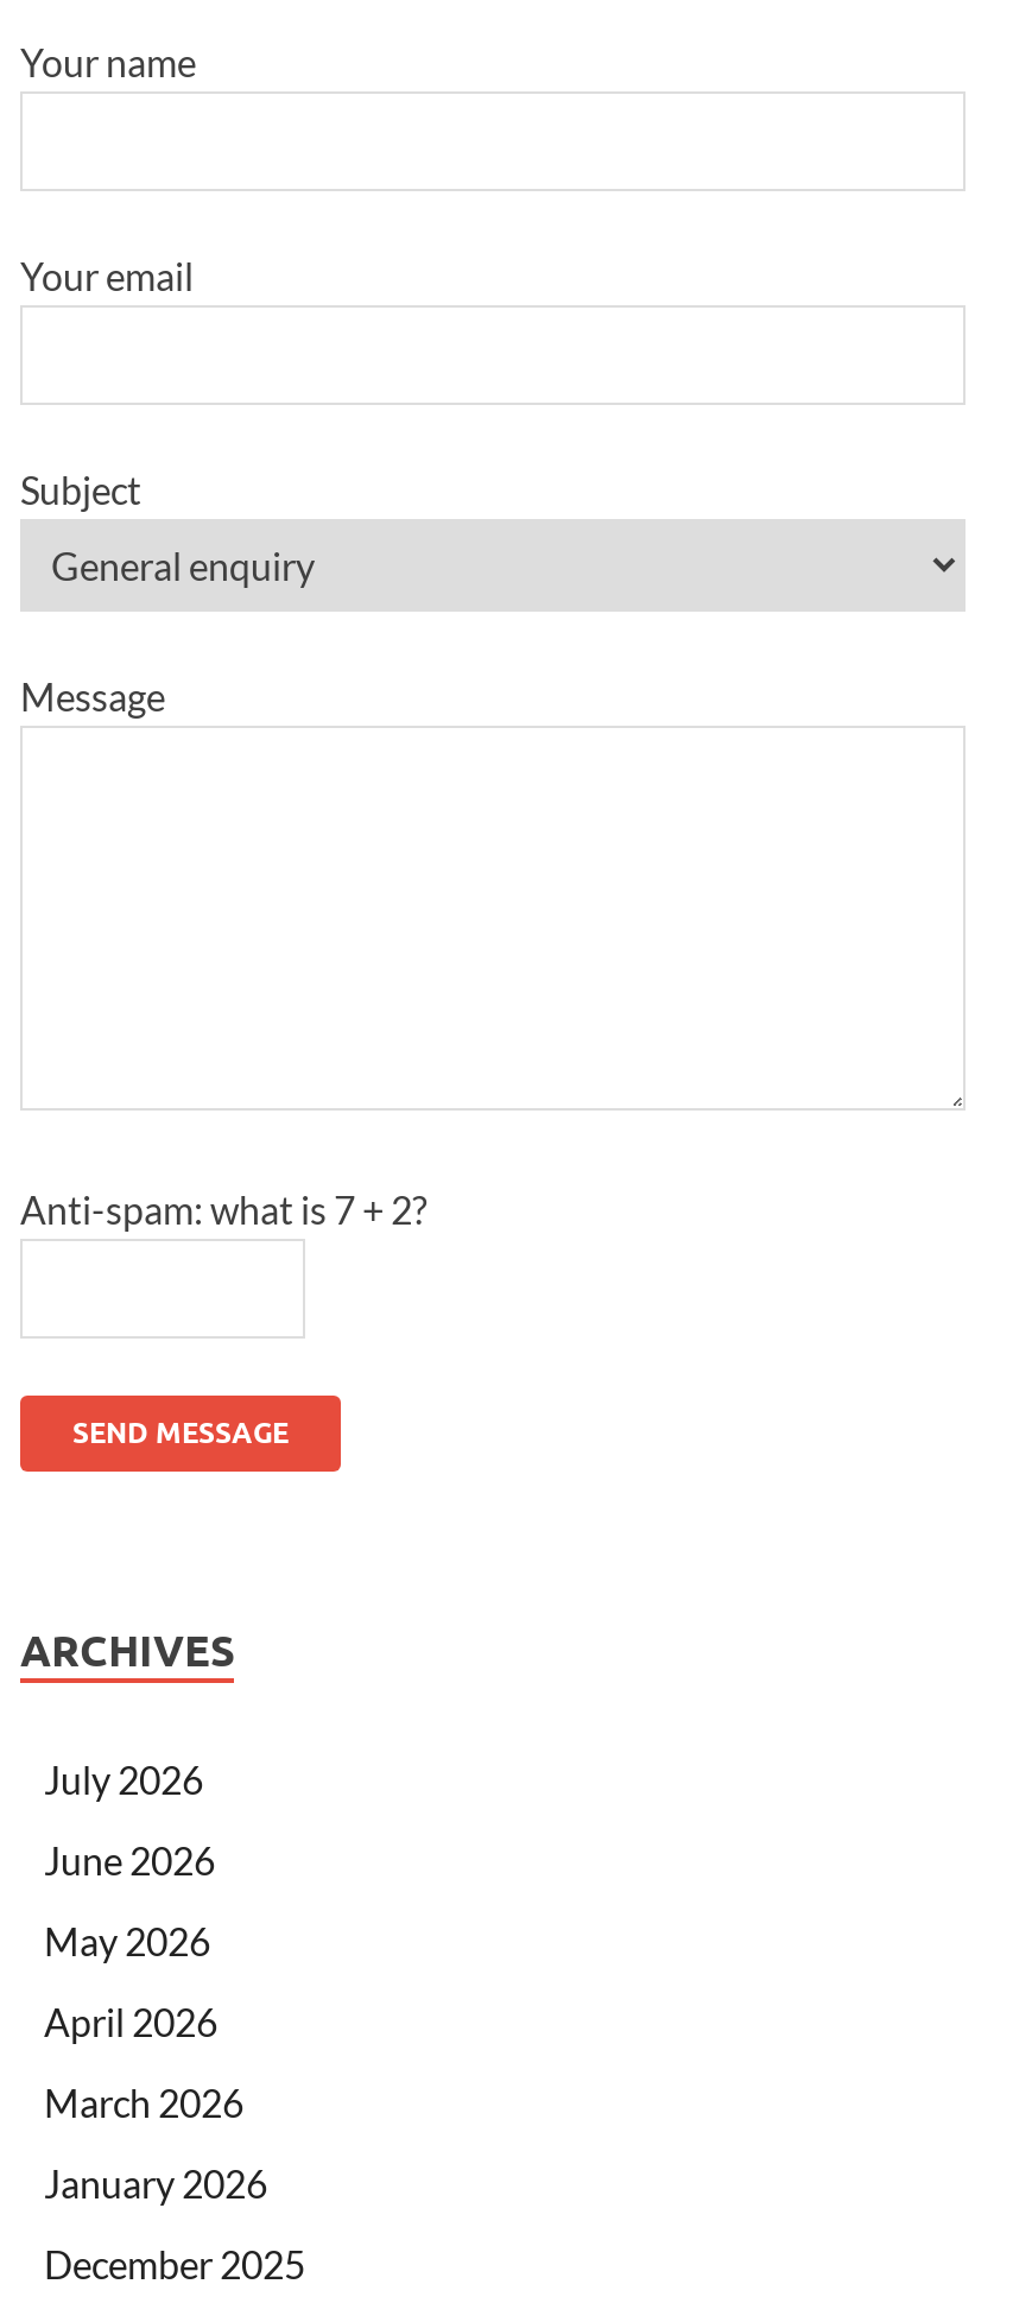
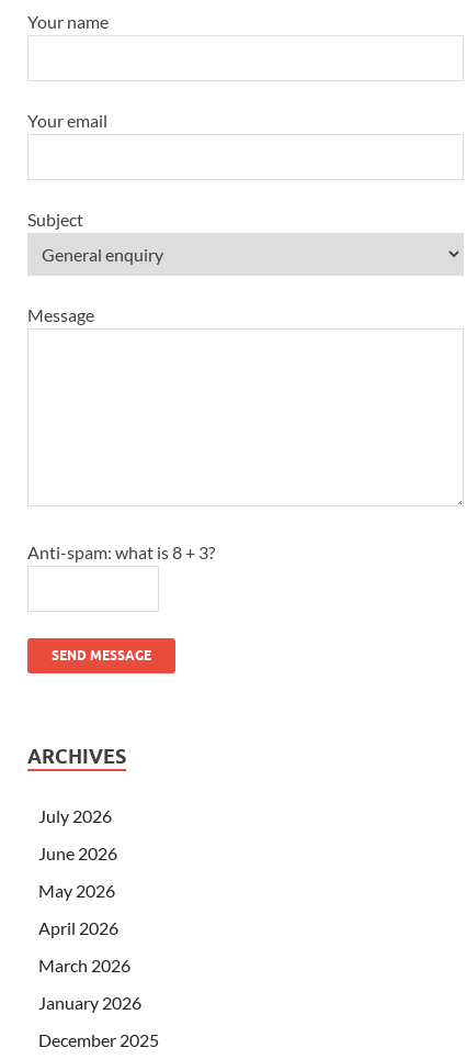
- Anti-spam: what is 7 + 2?
+ Anti-spam: what is 8 + 3?
